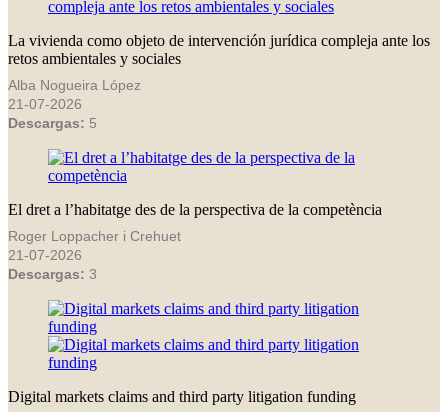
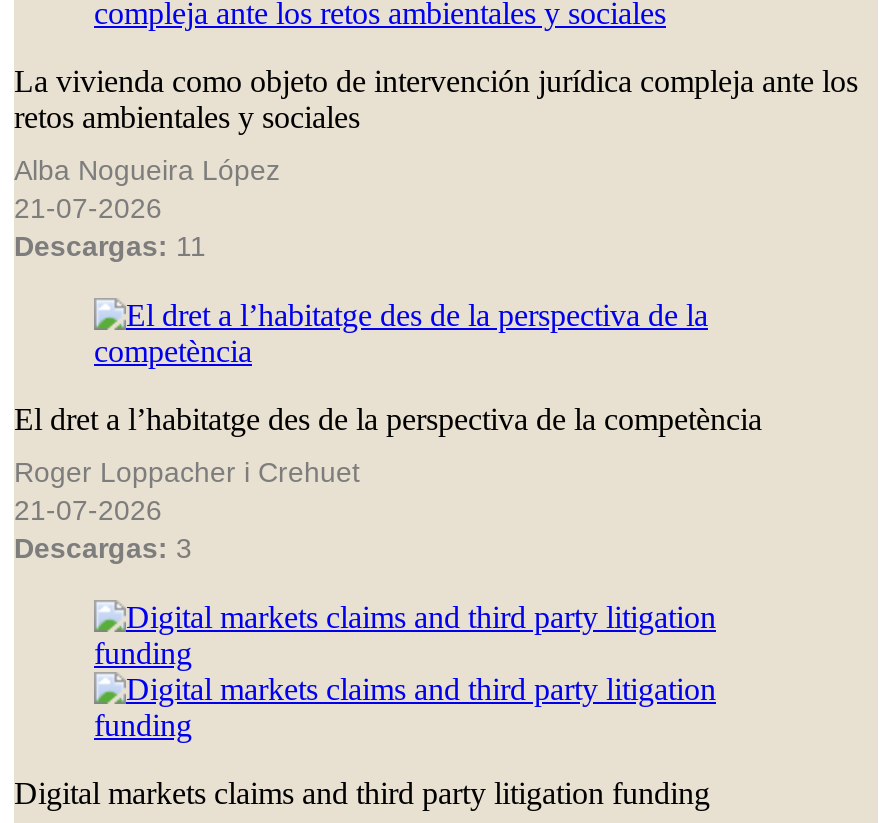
- Descargas: 5
+ Descargas: 11
